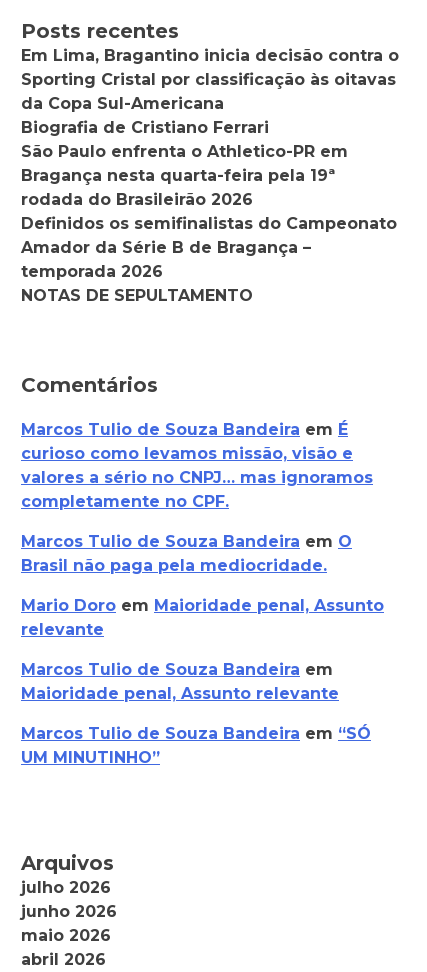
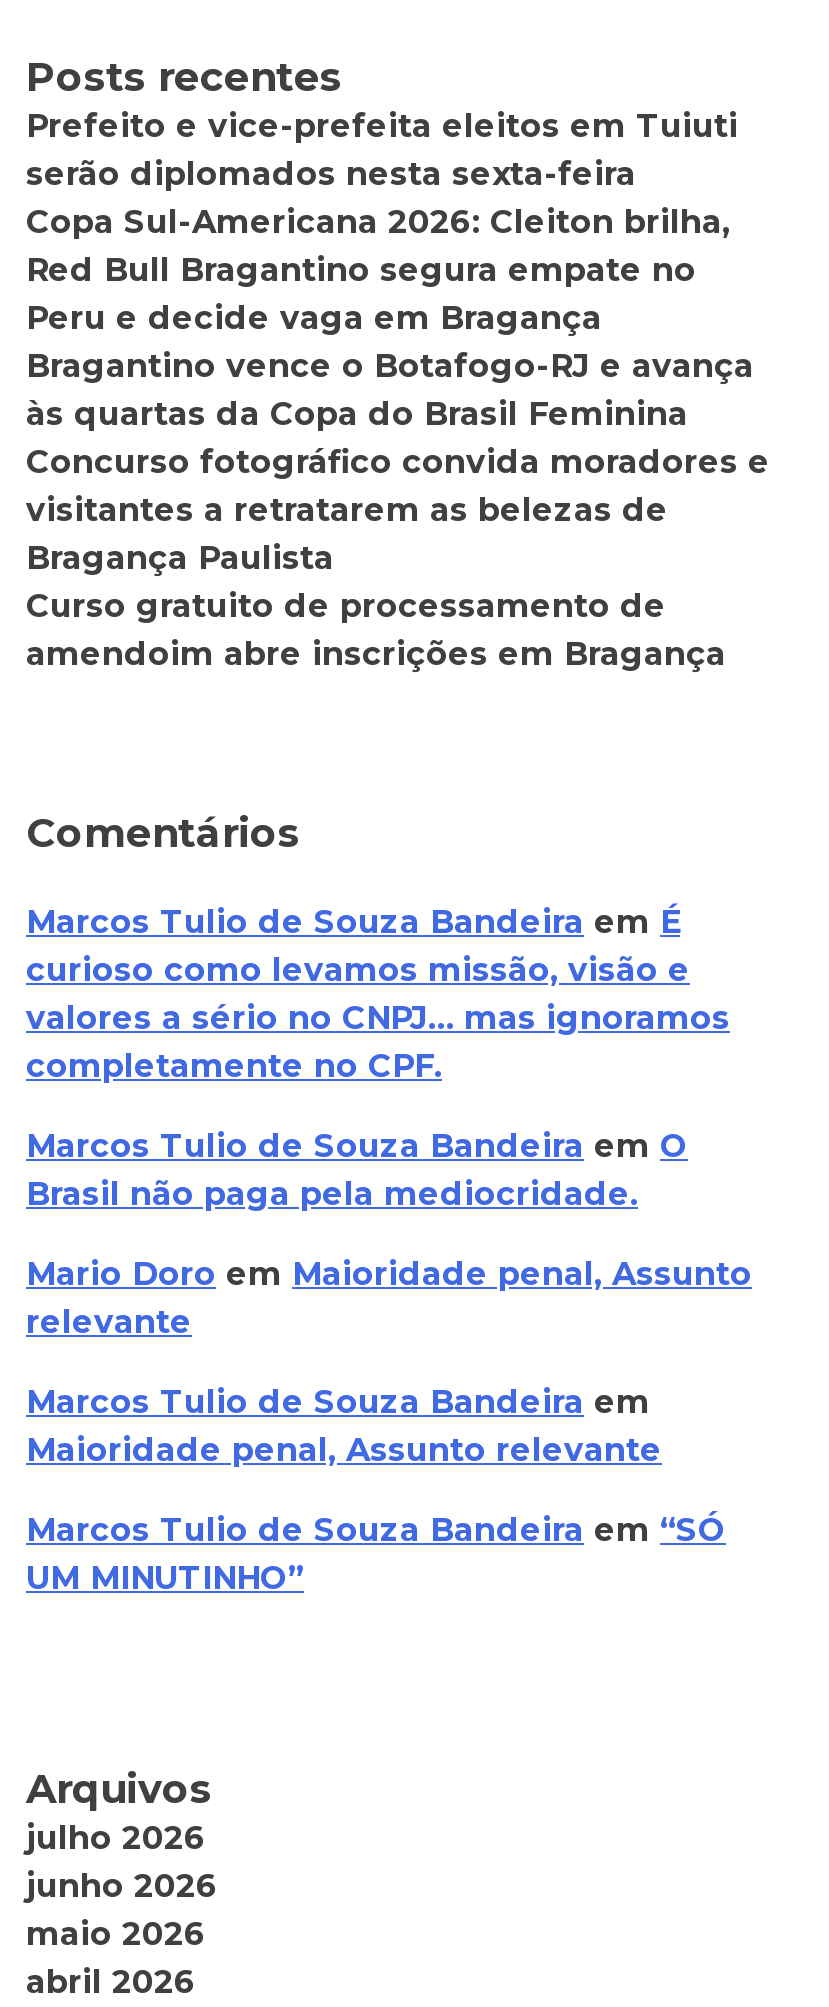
- Em Lima, Bragantino inicia decisão contra o
- Sporting Cristal por classificação às oitavas
- da Copa Sul-Americana
- Biografia de Cristiano Ferrari
- São Paulo enfrenta o Athletico-PR em
- Bragança nesta quarta-feira pela 19ª
- rodada do Brasileirão 2026
- Definidos os semifinalistas do Campeonato
- Amador da Série B de Bragança –
- temporada 2026
- NOTAS DE SEPULTAMENTO
+ Prefeito e vice-prefeita eleitos em Tuiuti
+ serão diplomados nesta sexta-feira
+ Copa Sul-Americana 2026: Cleiton brilha,
+ Red Bull Bragantino segura empate no
+ Peru e decide vaga em Bragança
+ Bragantino vence o Botafogo-RJ e avança
+ às quartas da Copa do Brasil Feminina
+ Concurso fotográfico convida moradores e
+ visitantes a retratarem as belezas de
+ Bragança Paulista
+ Curso gratuito de processamento de
+ amendoim abre inscrições em Bragança
